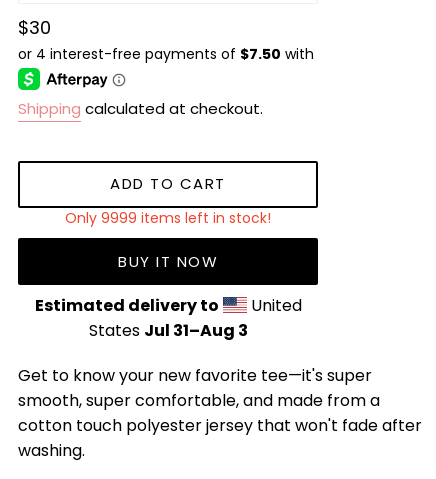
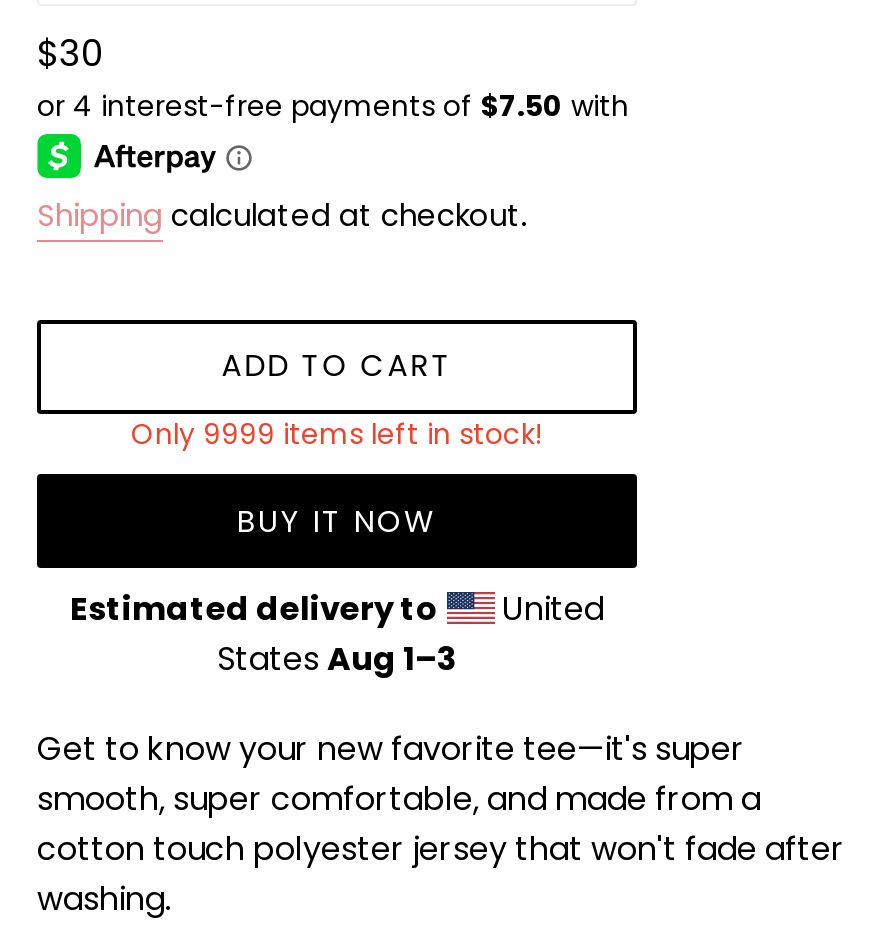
- States Jul 31–Aug 3
+ States Aug 1–3
